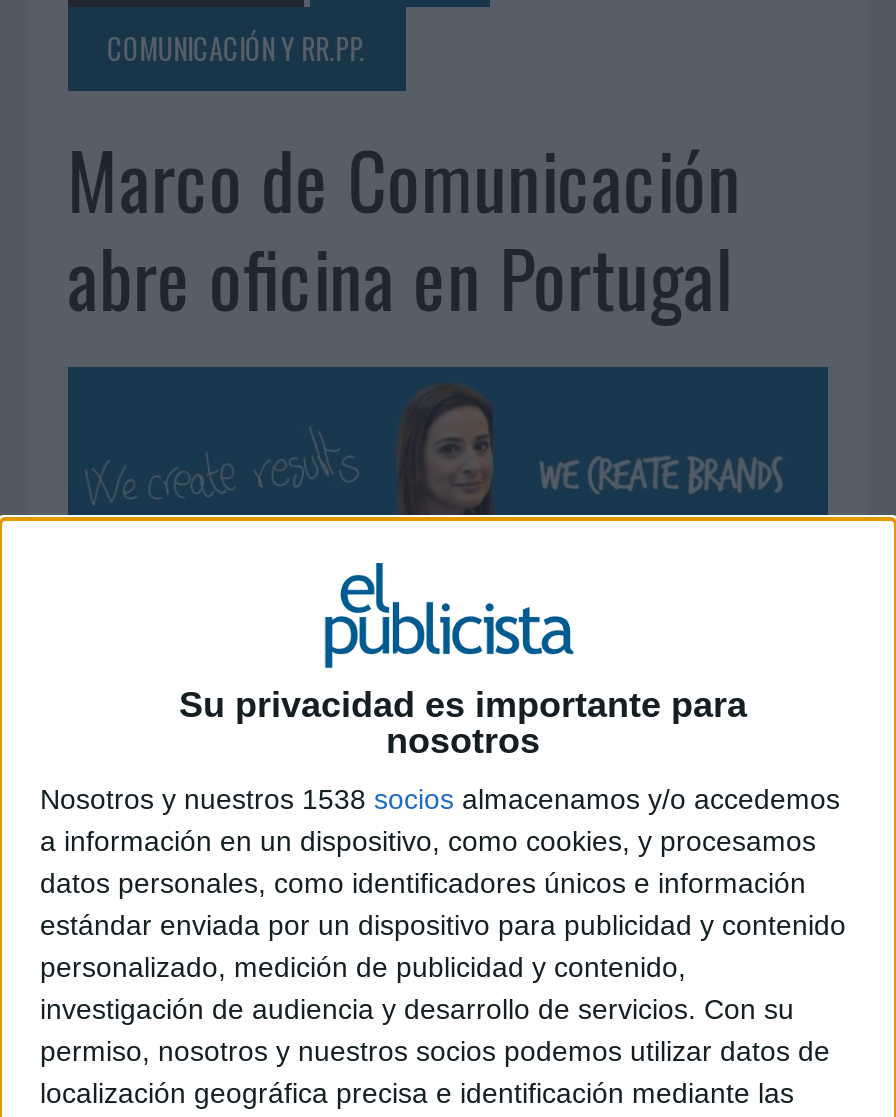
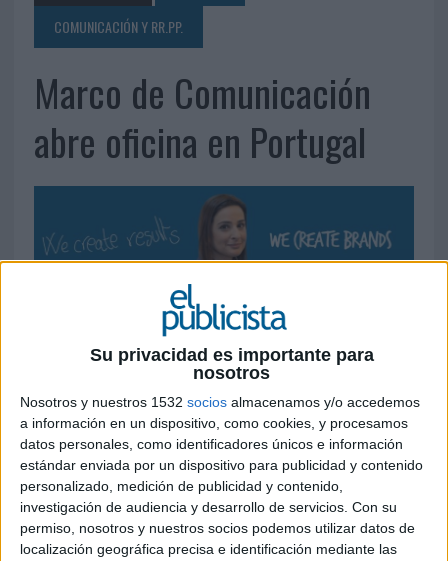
- Nosotros y nuestros 1538 socios almacenamos y/o accedemos
+ Nosotros y nuestros 1532 socios almacenamos y/o accedemos
